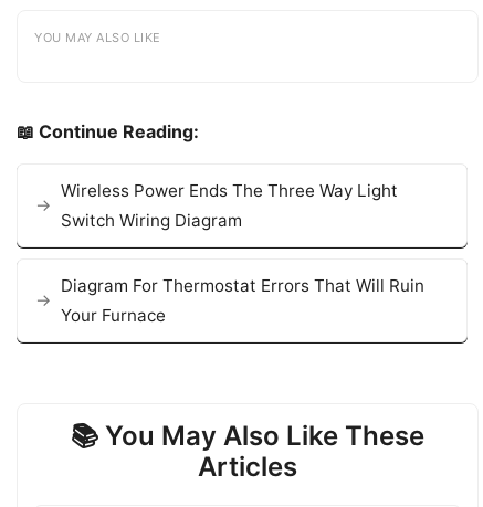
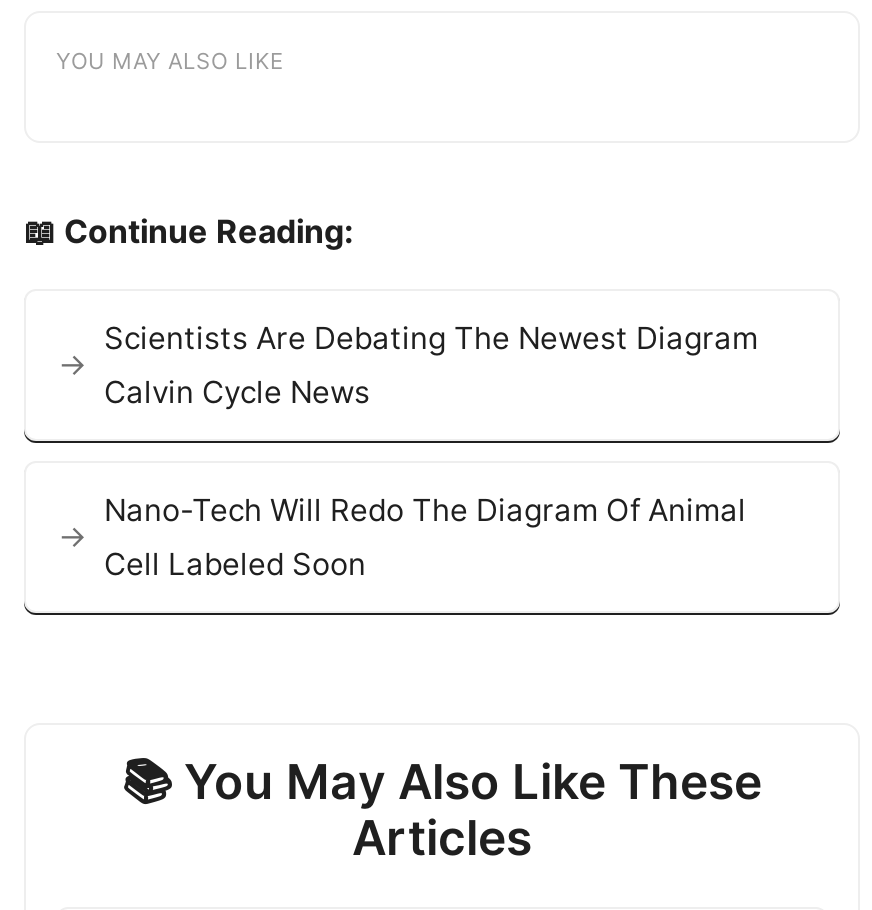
- Wireless Power Ends The Three Way Light
- Switch Wiring Diagram
+ Scientists Are Debating The Newest Diagram
+ Calvin Cycle News

- Diagram For Thermostat Errors That Will Ruin
- Your Furnace
+ Nano-Tech Will Redo The Diagram Of Animal
+ Cell Labeled Soon
